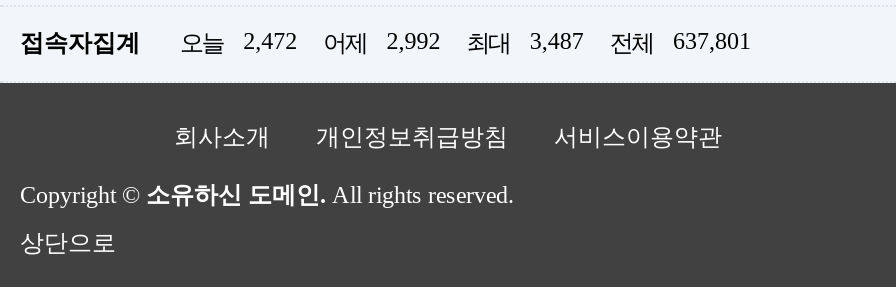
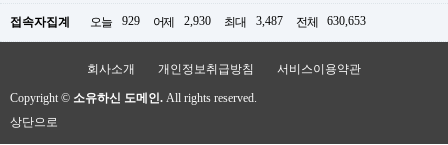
- 2,472
+ 929

- 2,992
+ 2,930

- 637,801
+ 630,653
